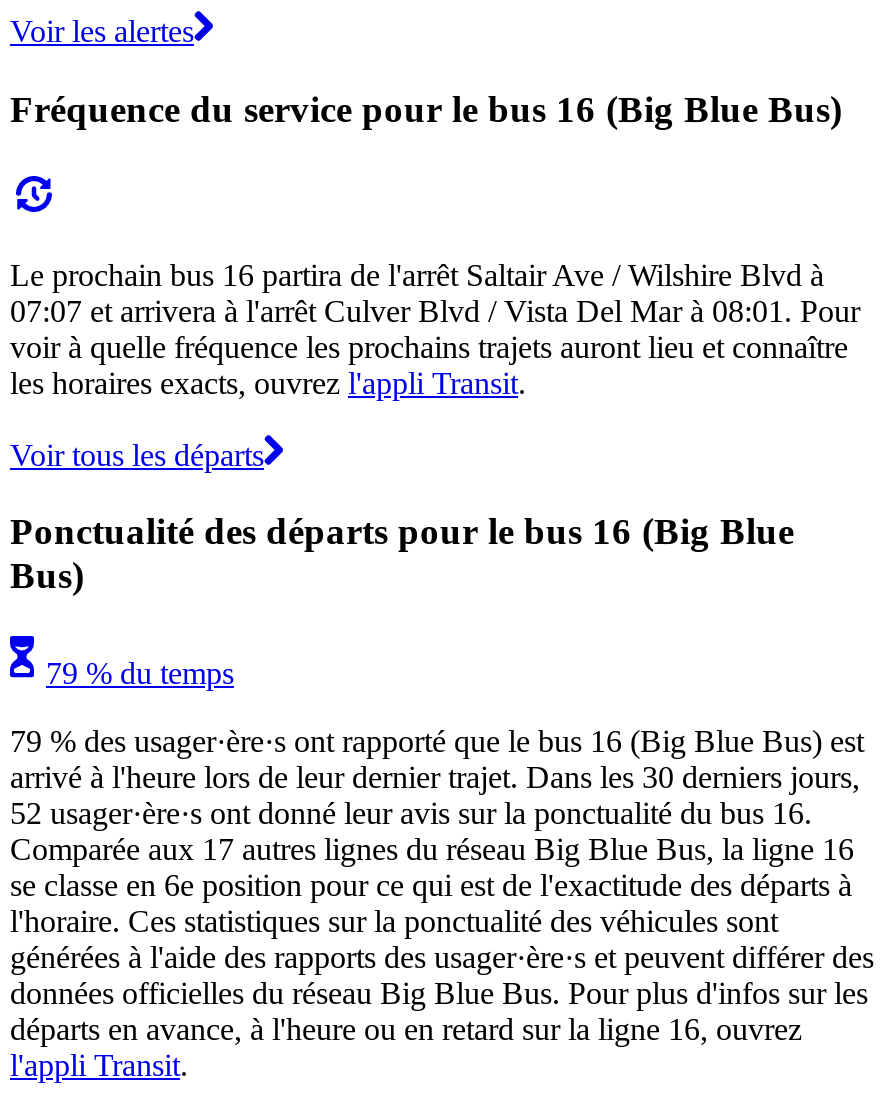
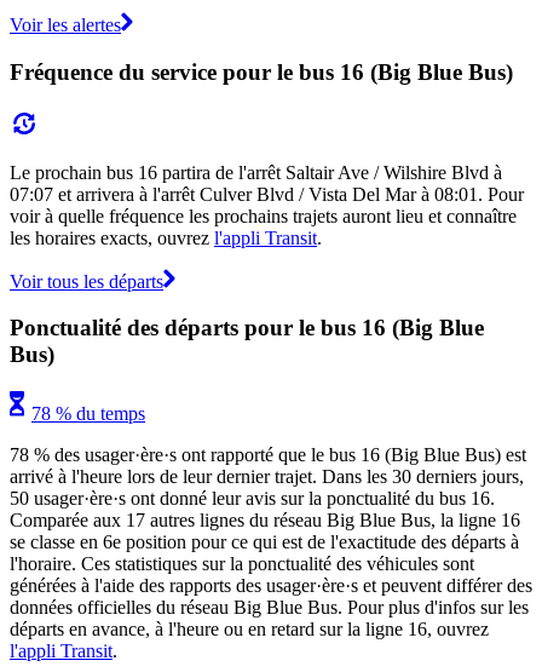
- 79 % du temps
+ 78 % du temps

- 79 % des usager·ère·s ont rapporté que le bus 16 (Big Blue Bus) est
+ 78 % des usager·ère·s ont rapporté que le bus 16 (Big Blue Bus) est

- 52 usager·ère·s ont donné leur avis sur la ponctualité du bus 16.
+ 50 usager·ère·s ont donné leur avis sur la ponctualité du bus 16.
